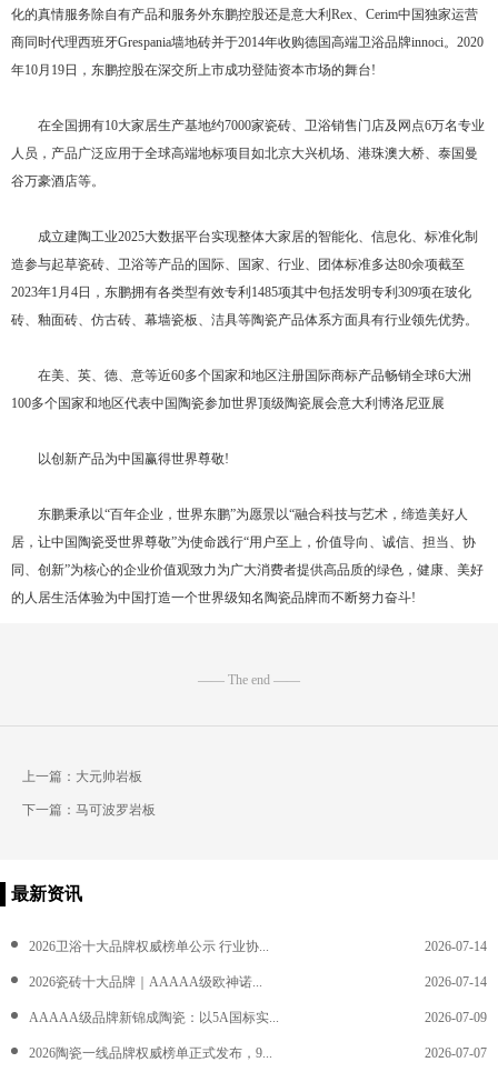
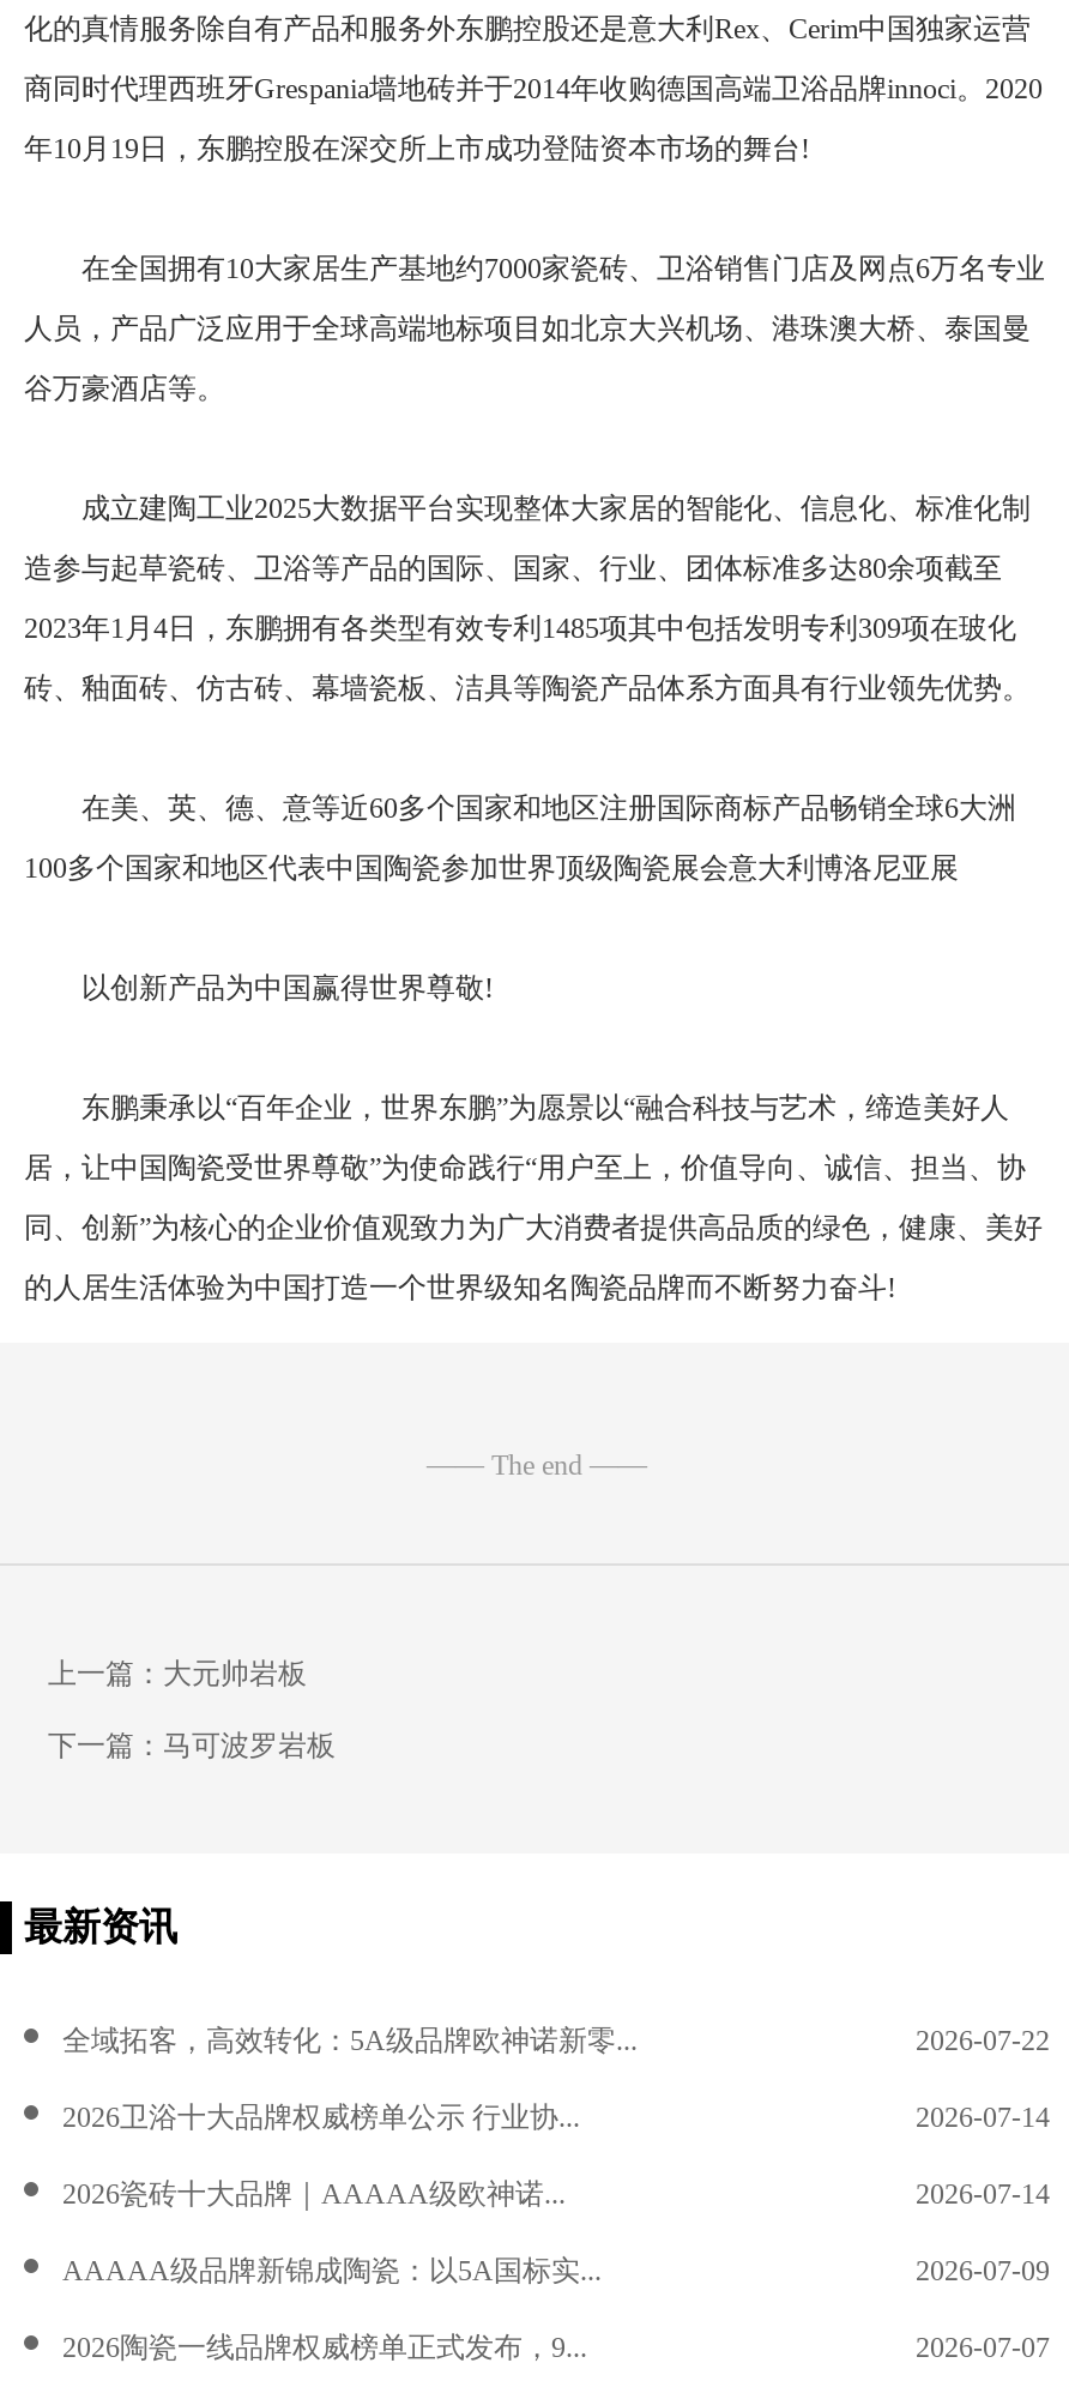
+ 全域拓客，高效转化：5A级品牌欧神诺新零...
+ 2026-07-22
